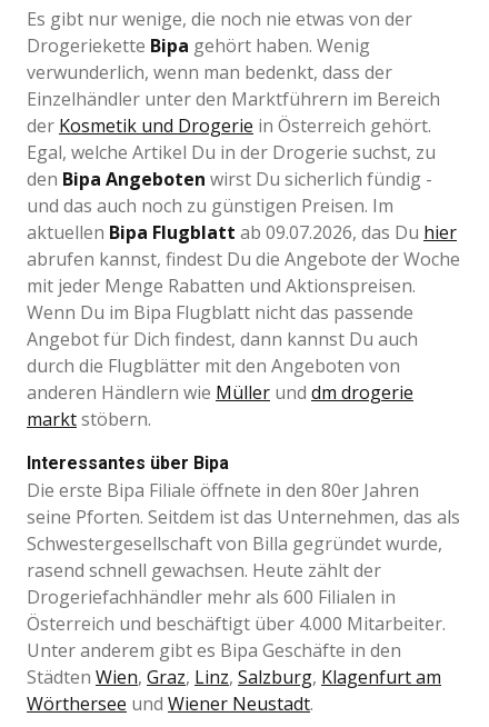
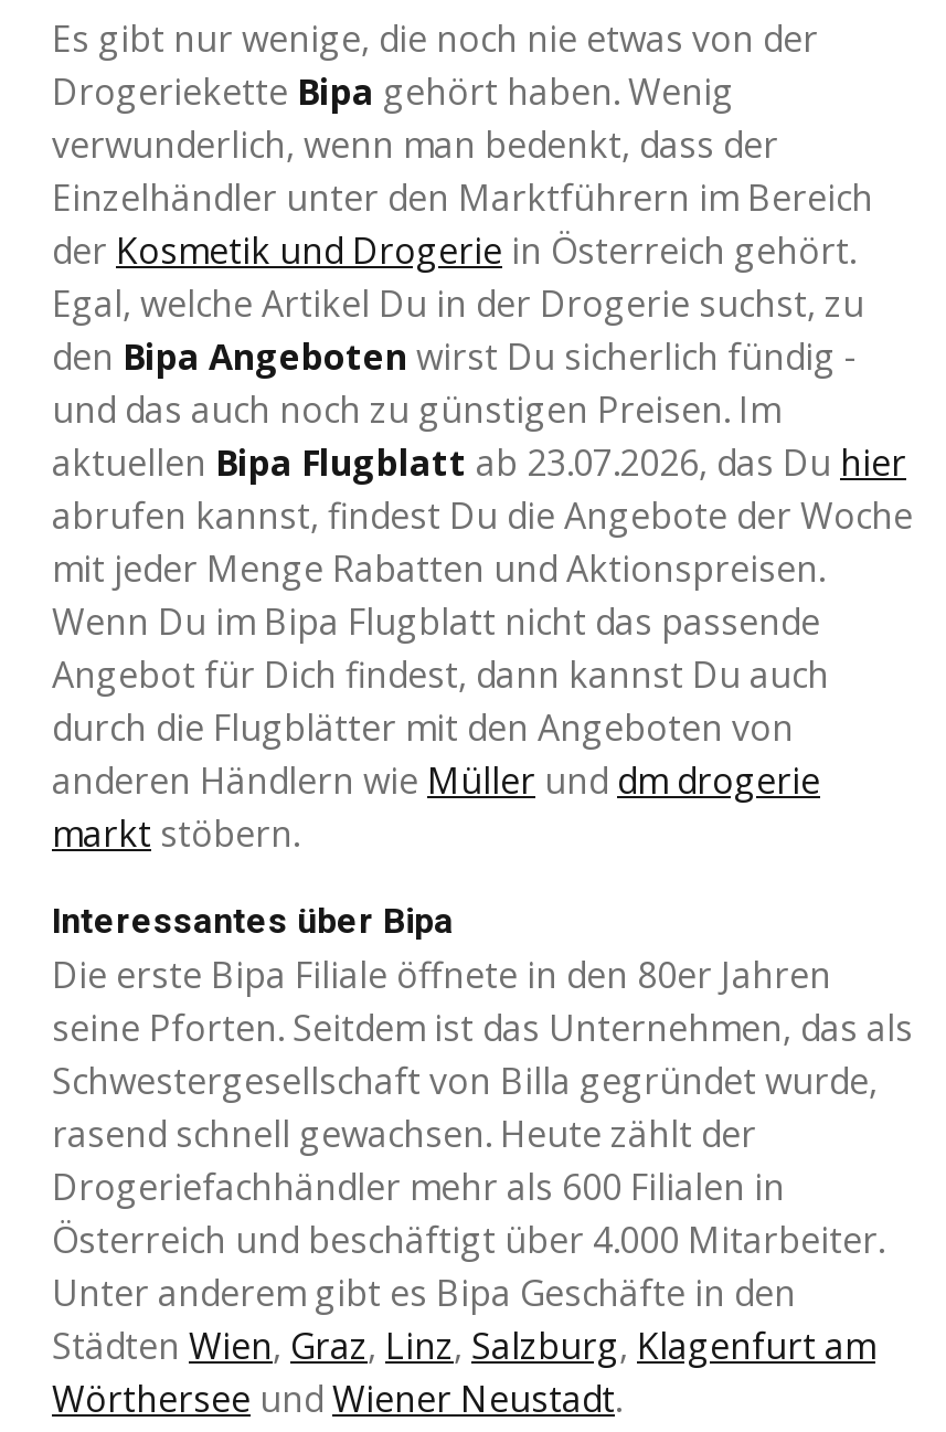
- aktuellen Bipa Flugblatt ab 09.07.2026, das Du hier
+ aktuellen Bipa Flugblatt ab 23.07.2026, das Du hier
